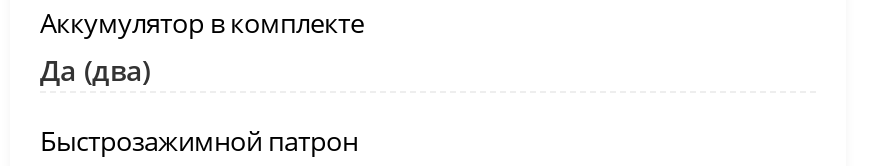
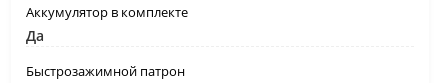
- Да (два)
+ Да
